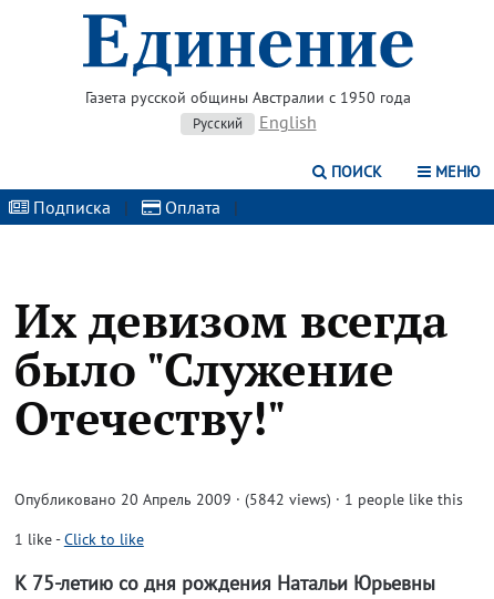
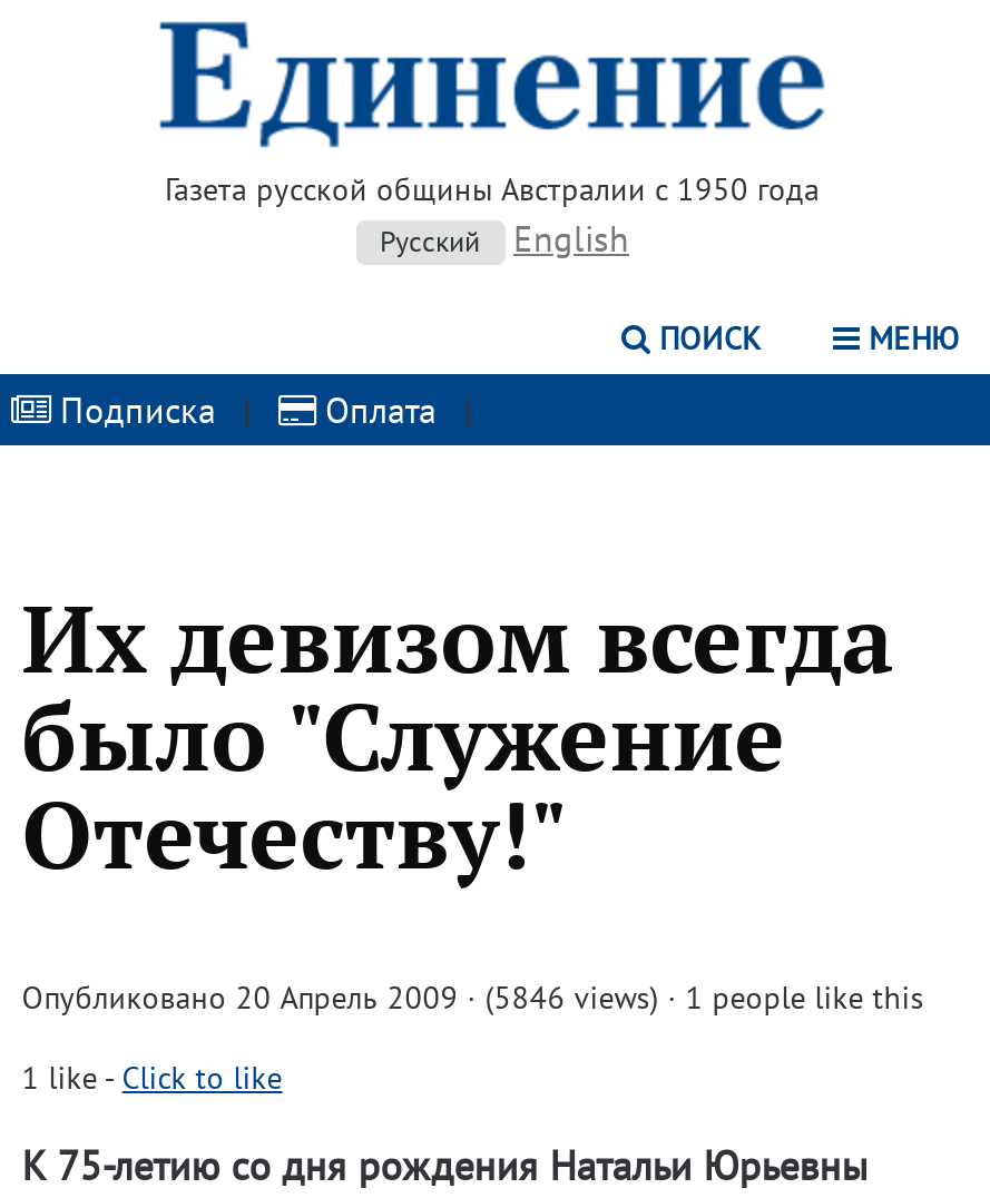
- Опубликовано 20 Апрель 2009 · (5842 views) · 1 people like this
+ Опубликовано 20 Апрель 2009 · (5846 views) · 1 people like this
